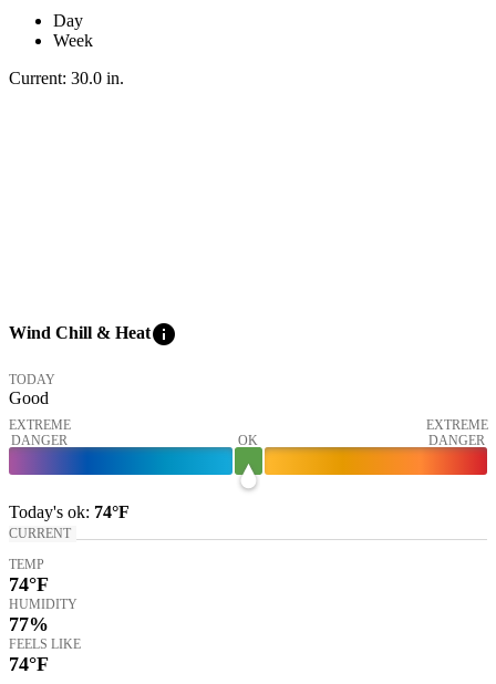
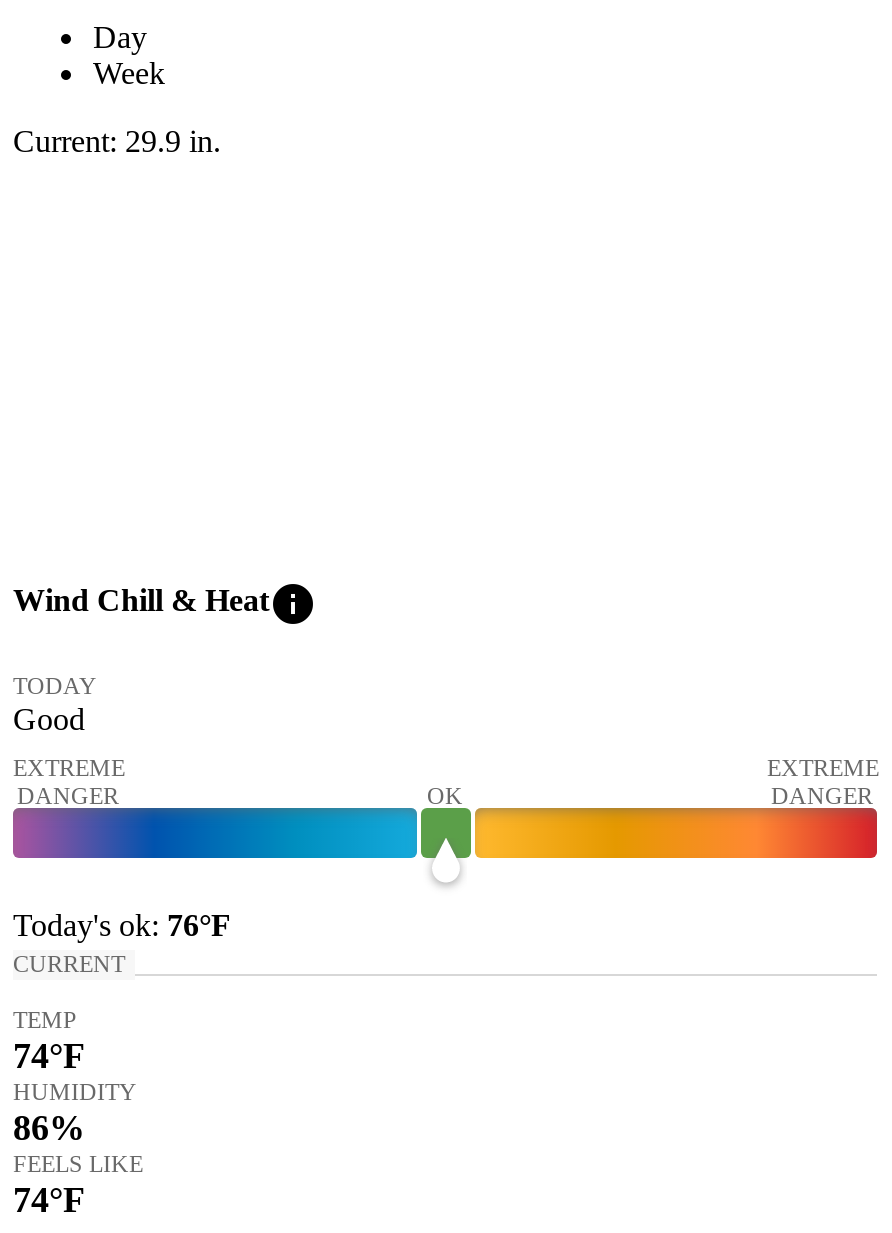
- Current: 30.0 in.
+ Current: 29.9 in.

- Today's ok: 74°F
+ Today's ok: 76°F

- 77%
+ 86%
